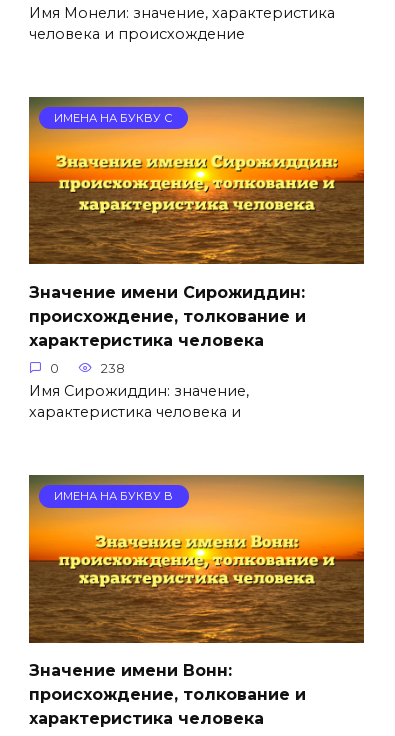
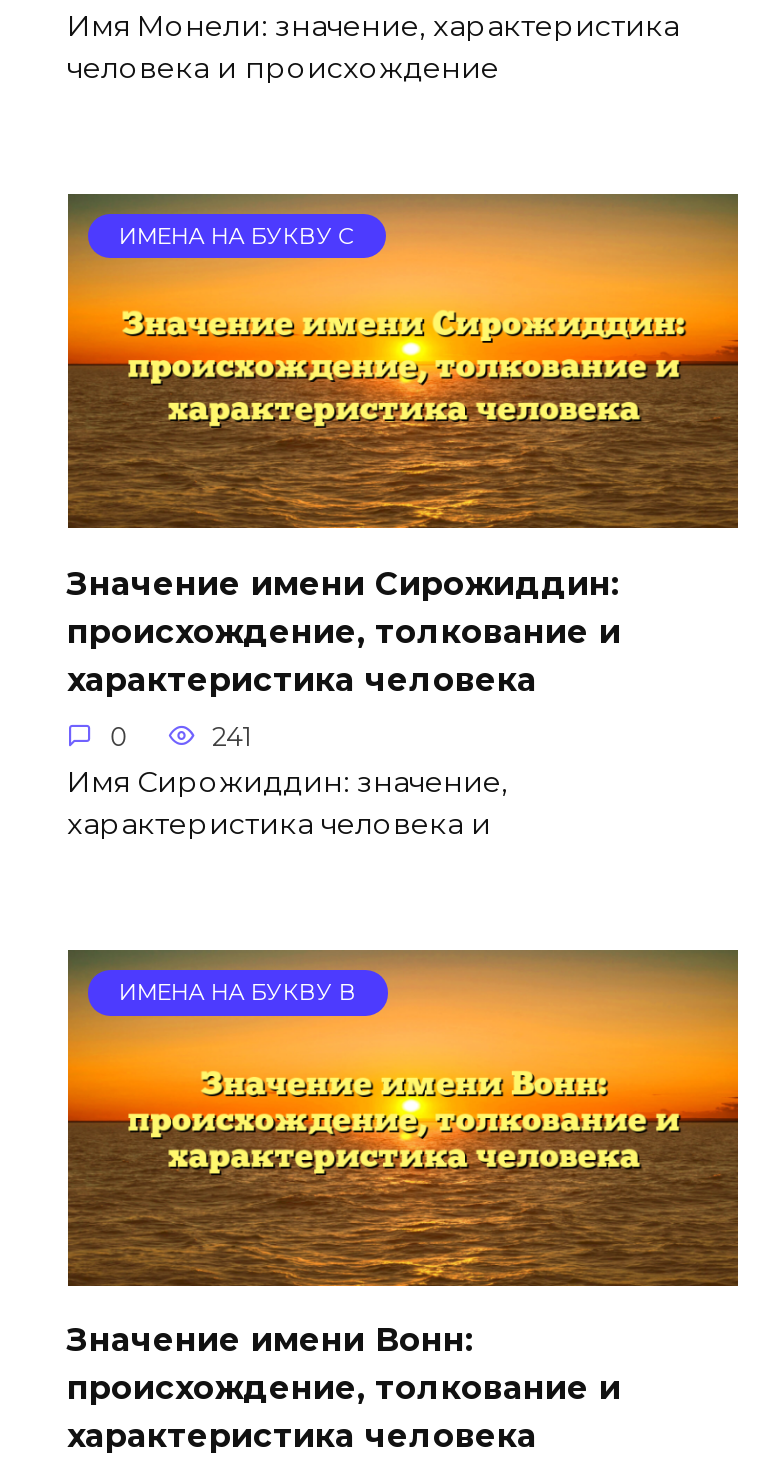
- 238
+ 241
